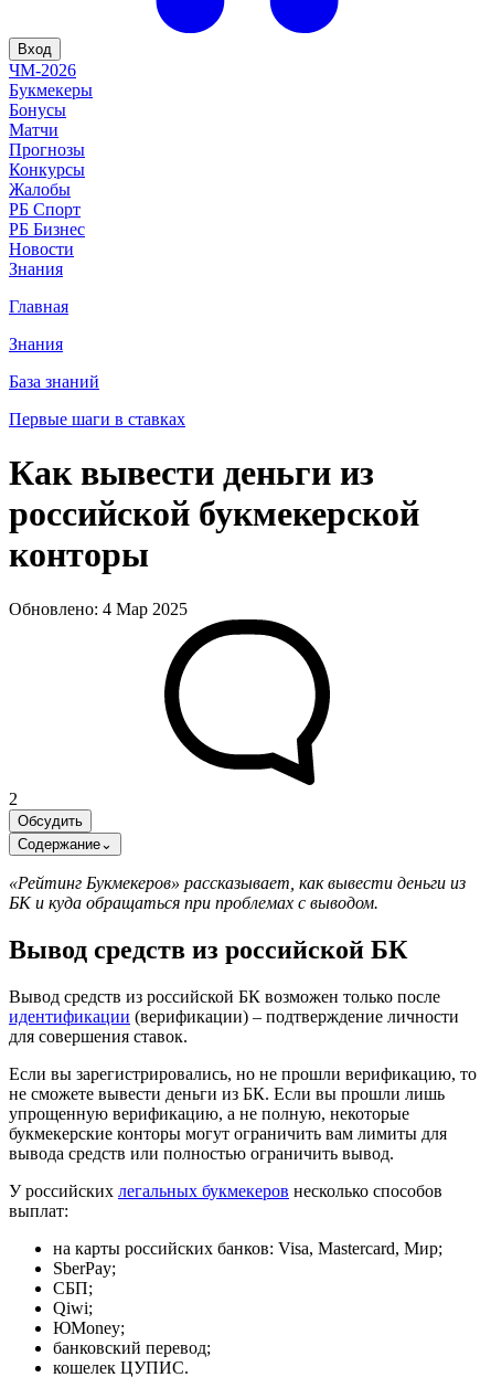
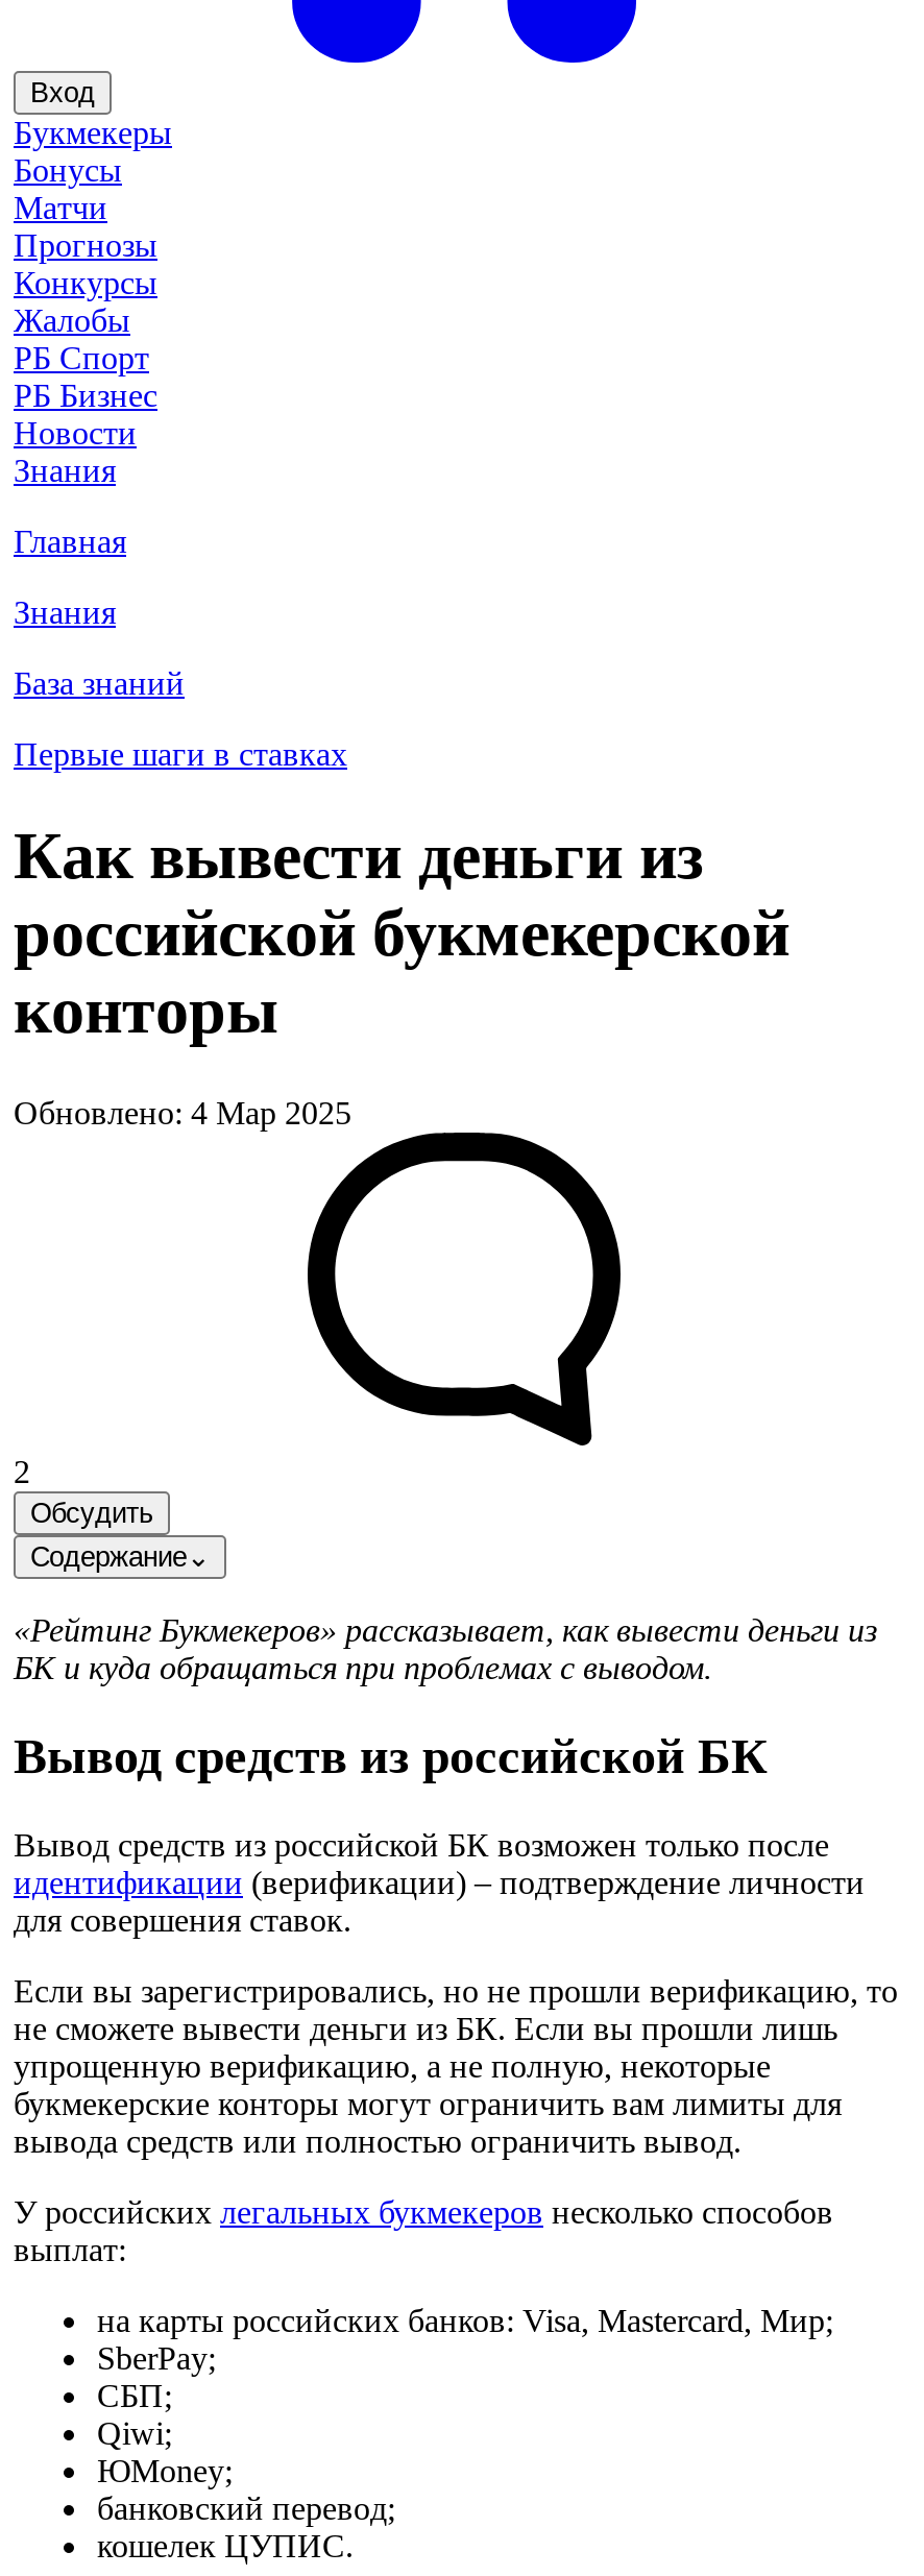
- ЧМ-2026
